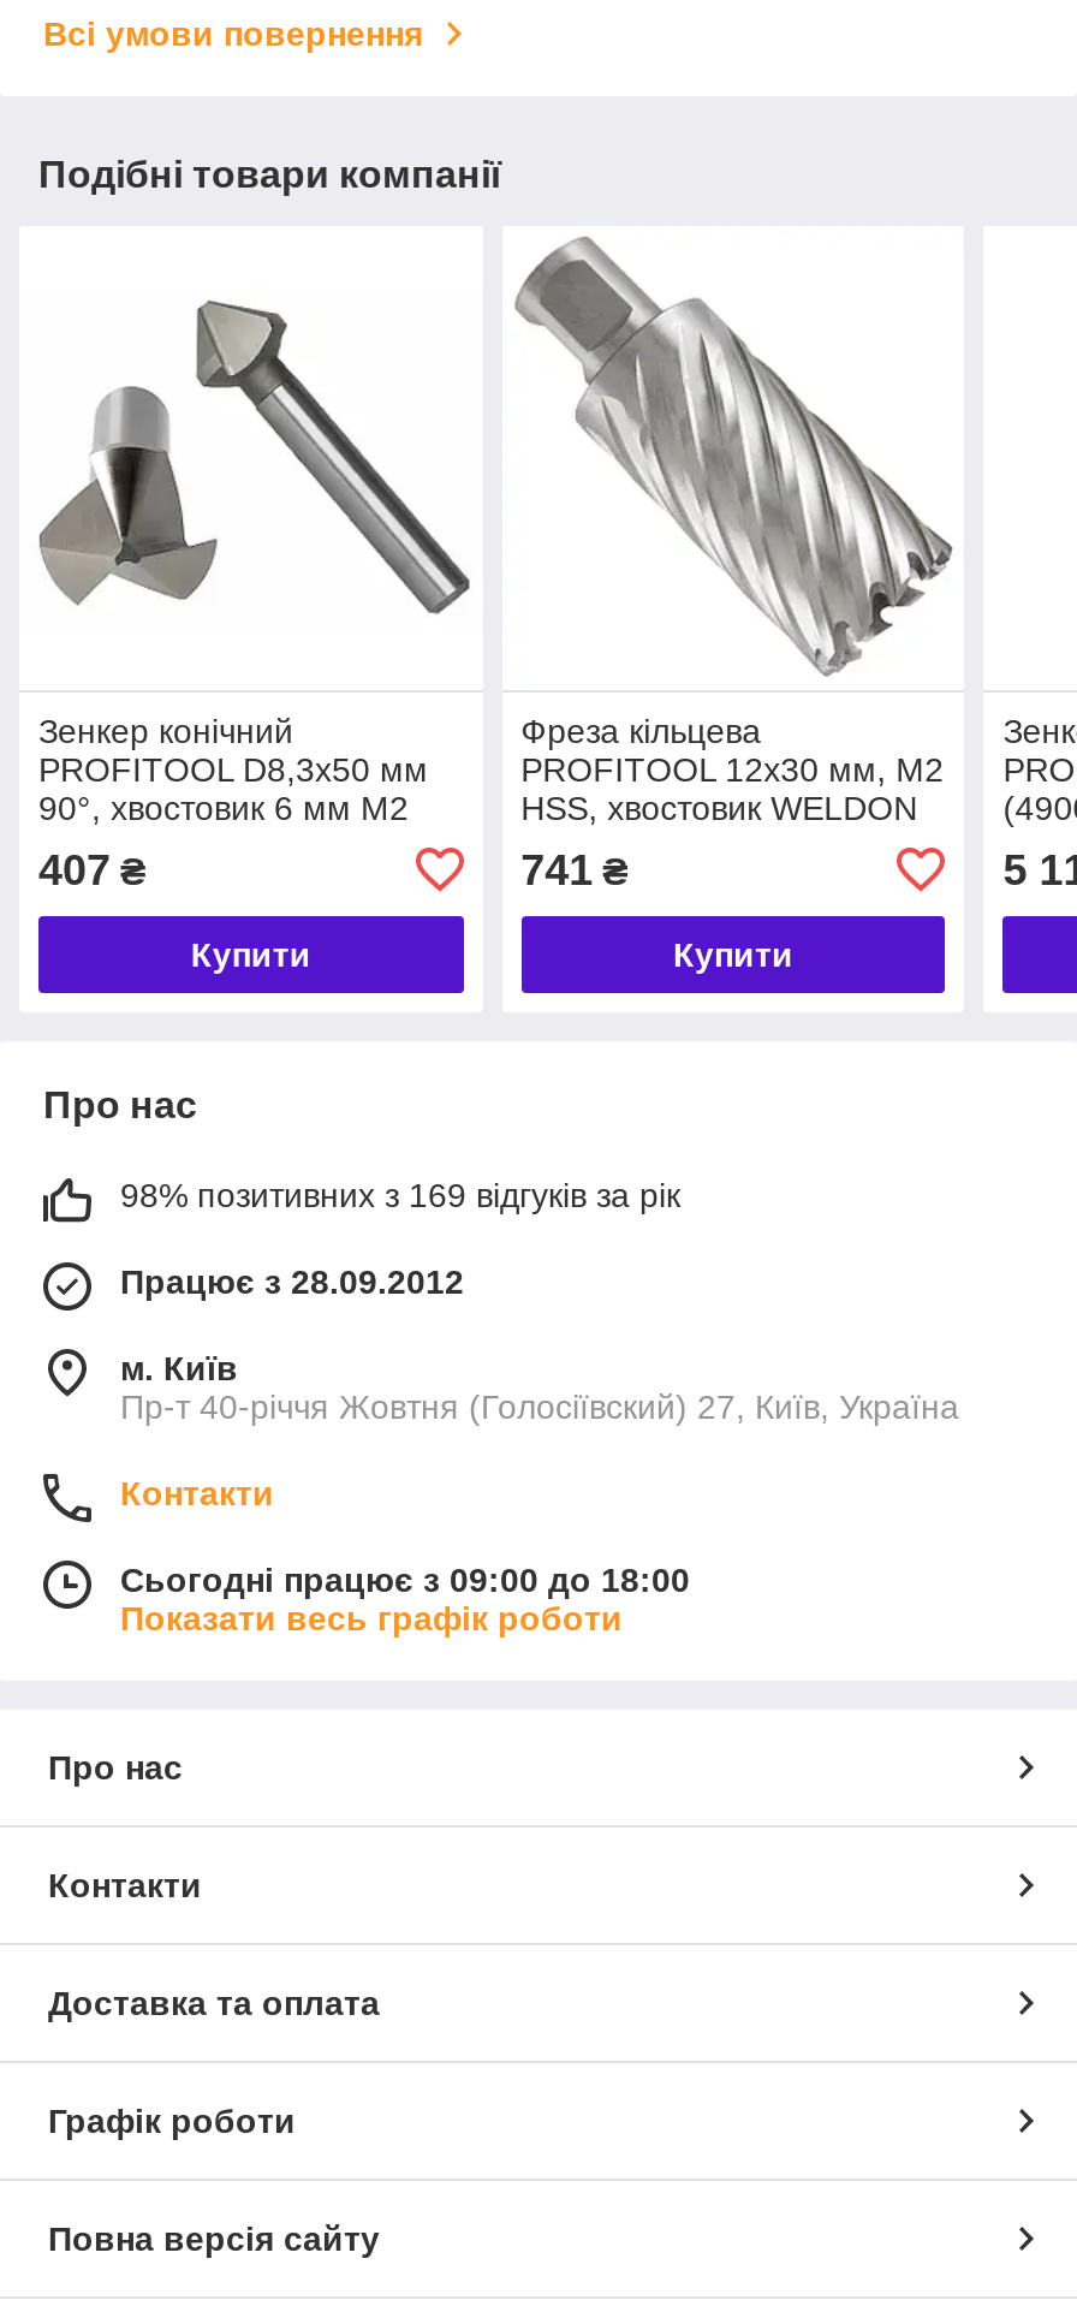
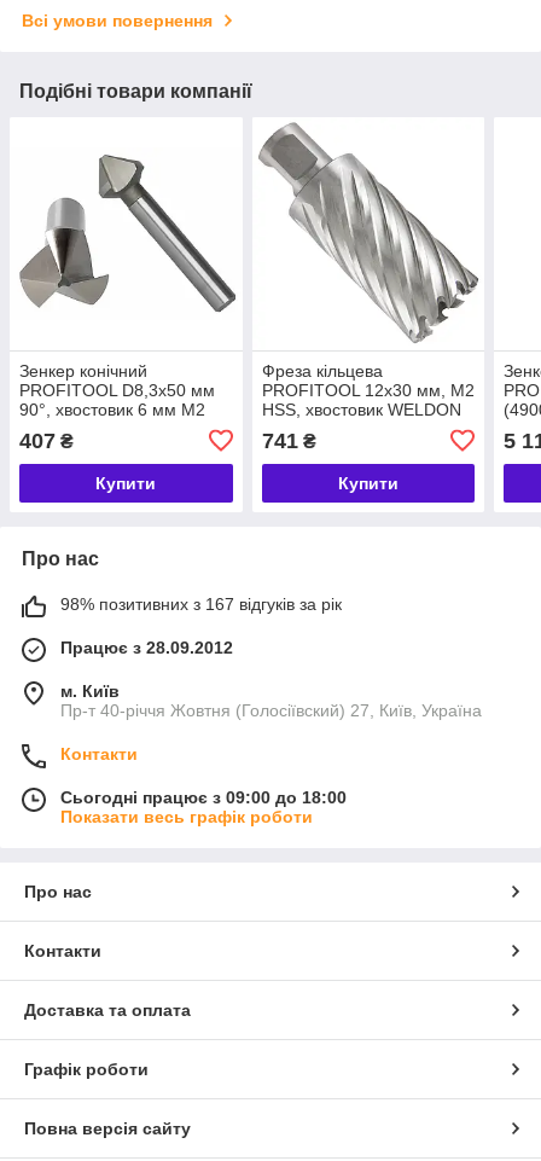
- 98% позитивних з 169 відгуків за рік
+ 98% позитивних з 167 відгуків за рік
